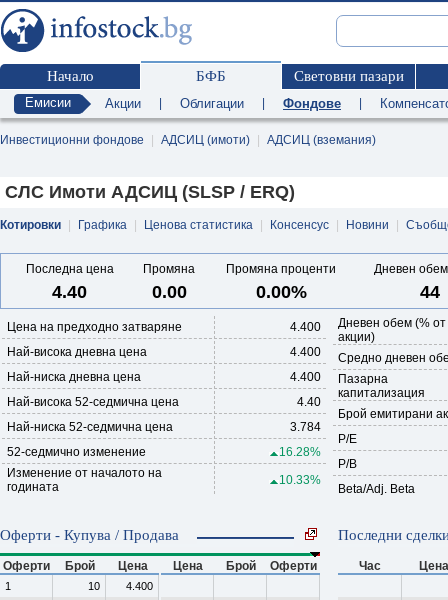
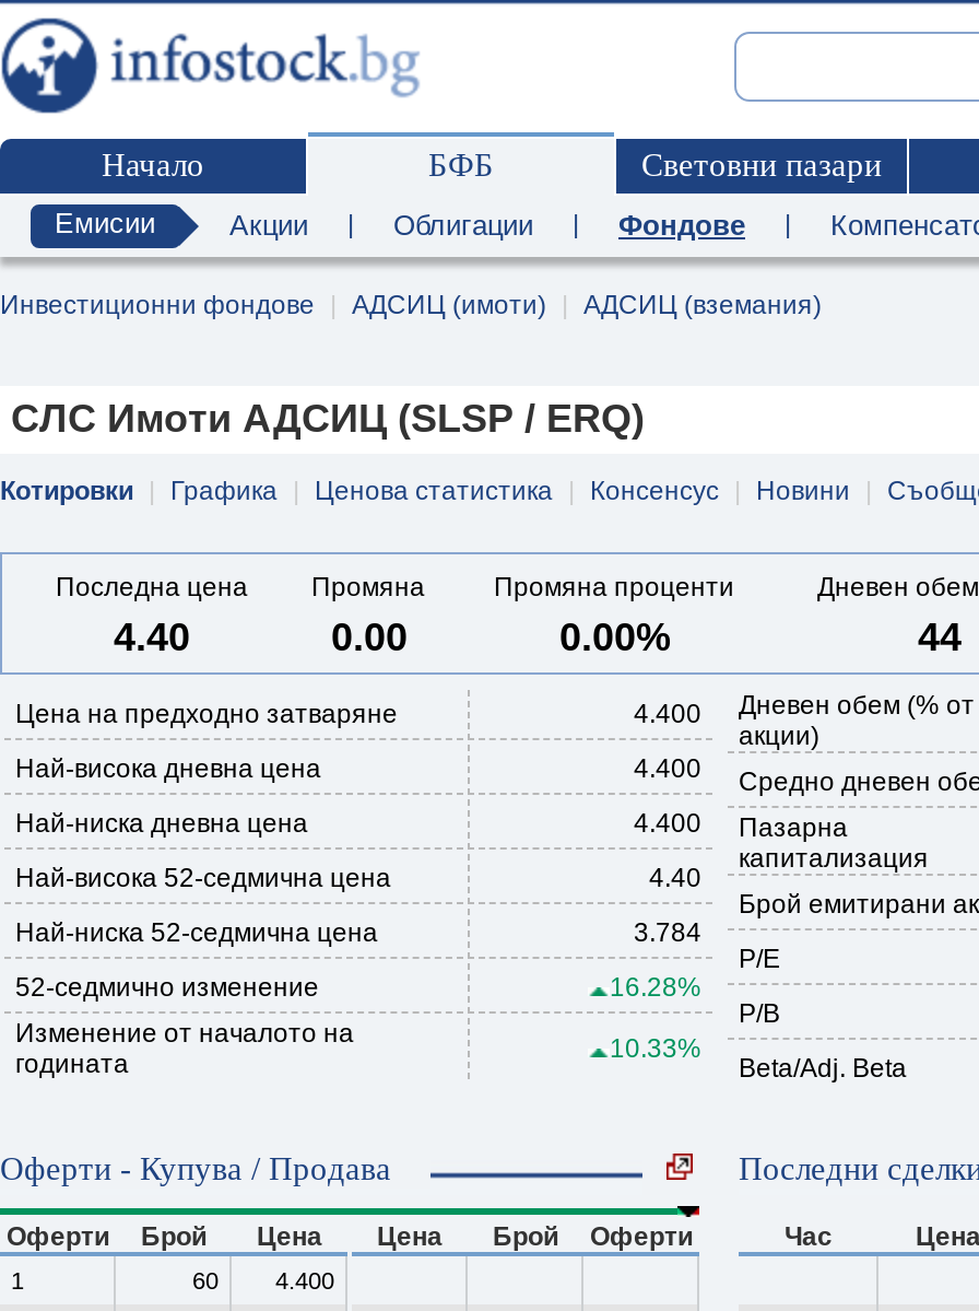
- 10
+ 60
